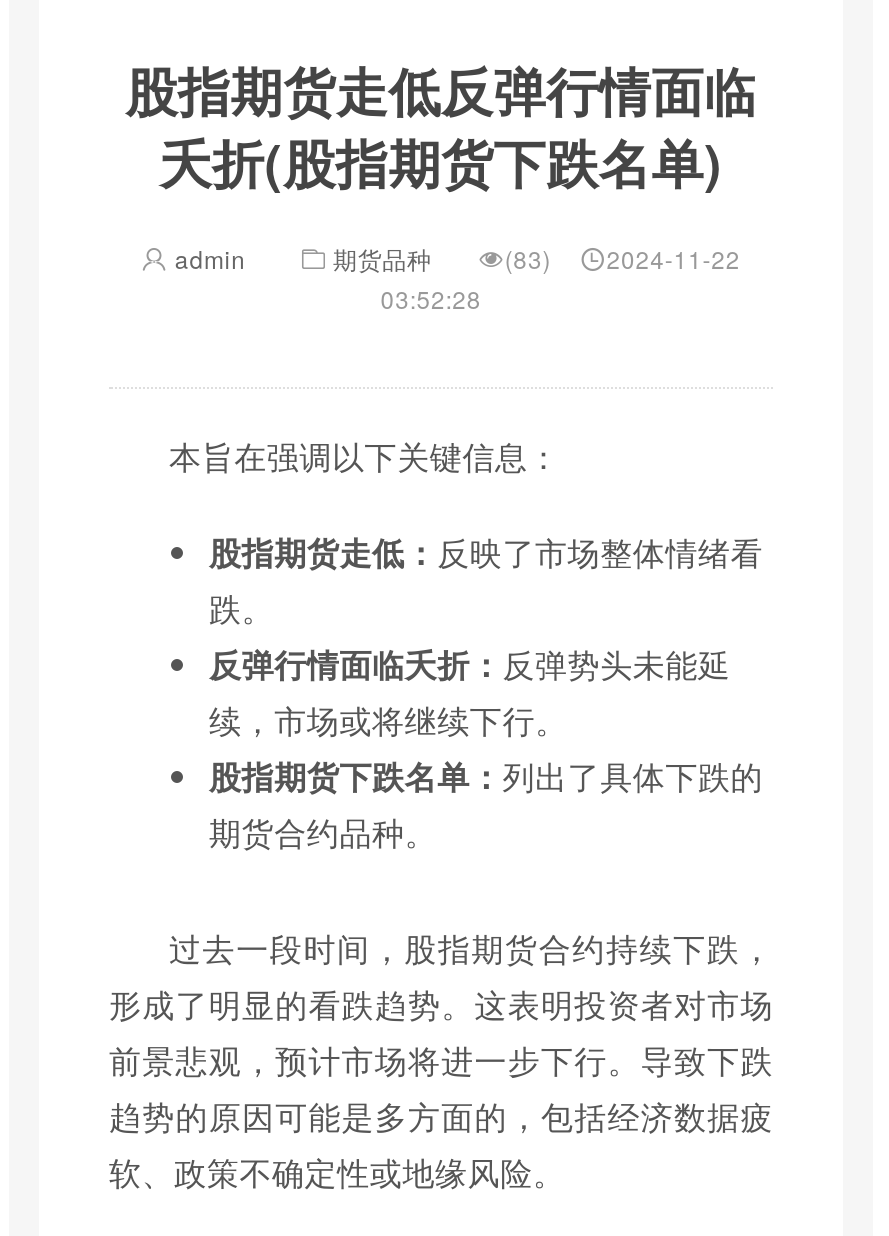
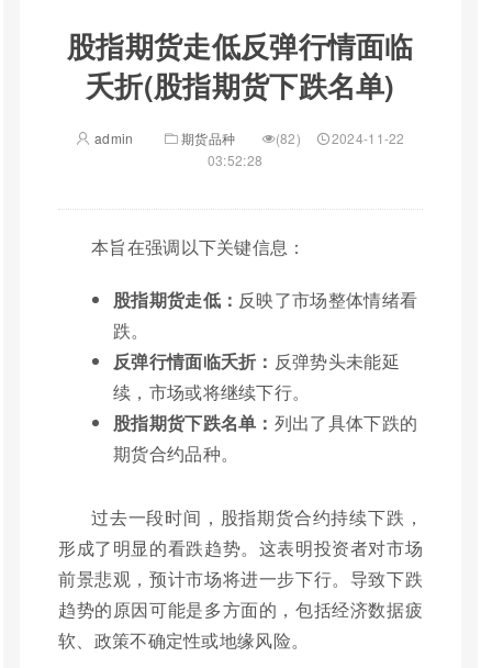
- (83) 2024-11-22
+ (82) 2024-11-22
